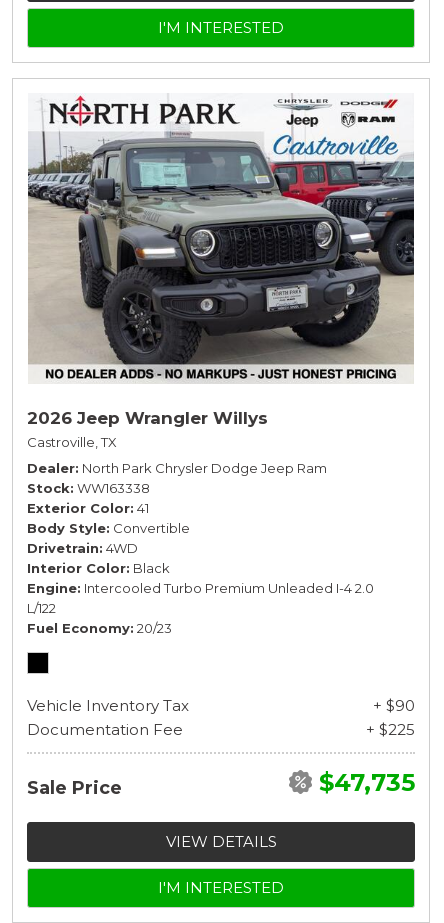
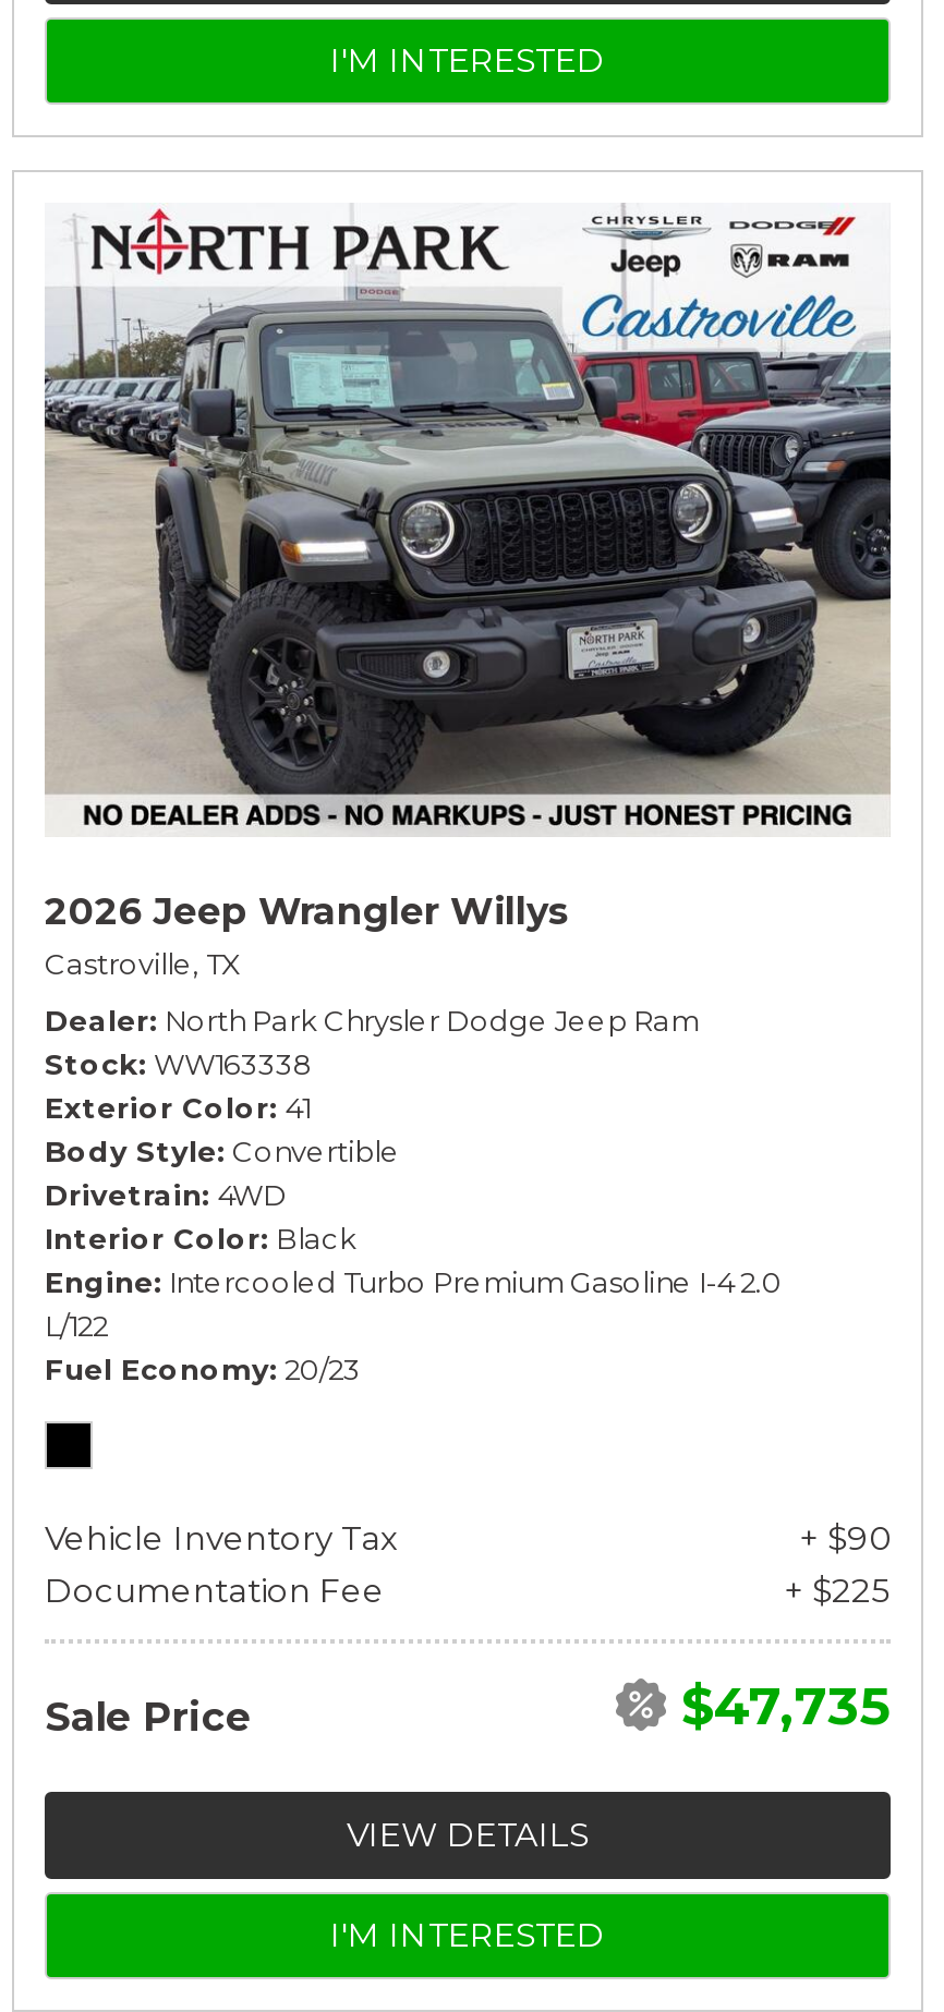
- Engine Intercooled Turbo Premium Unleaded I-4 2.0
+ Engine Intercooled Turbo Premium Gasoline I-4 2.0
